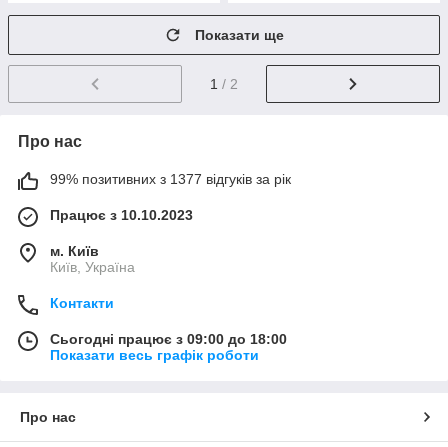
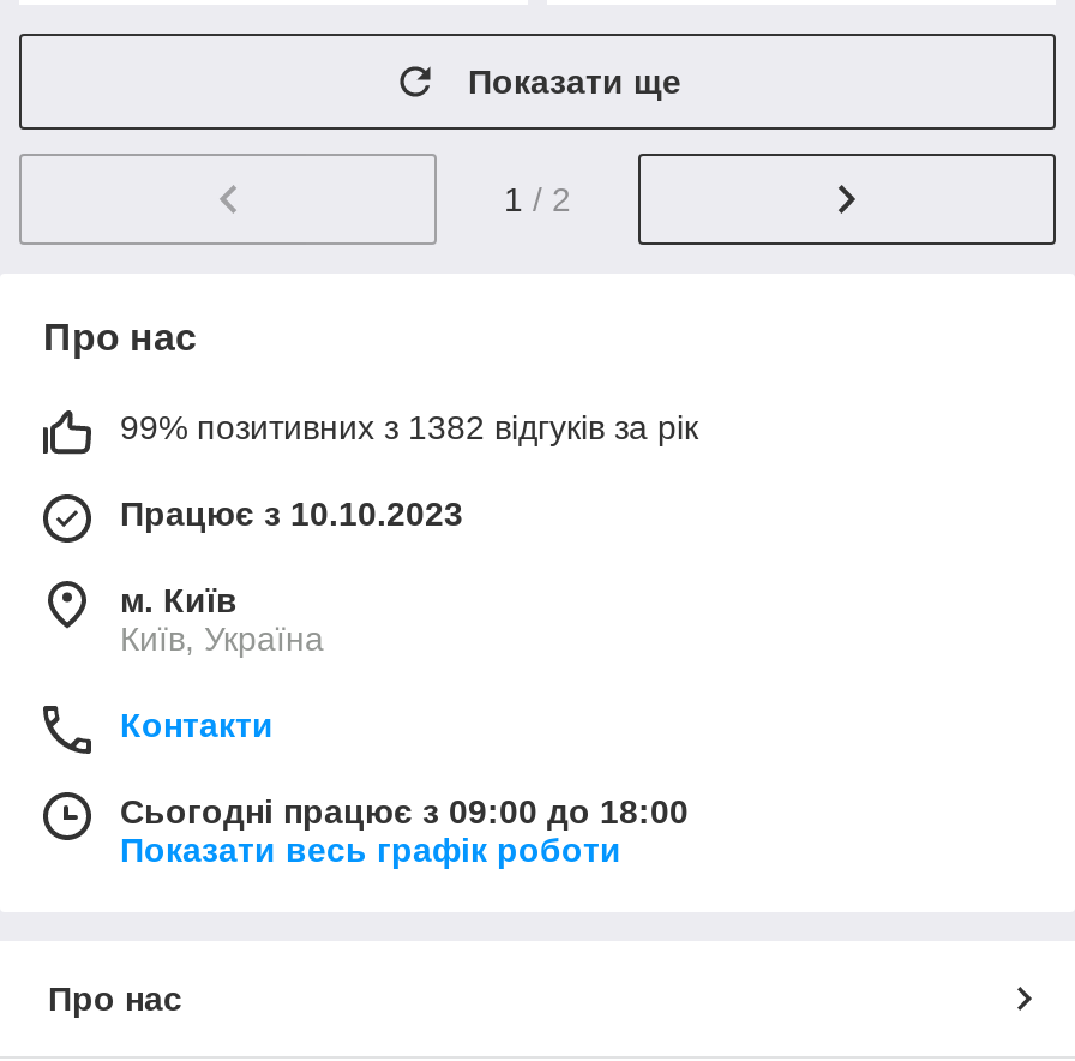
- 99% позитивних з 1377 відгуків за рік
+ 99% позитивних з 1382 відгуків за рік
